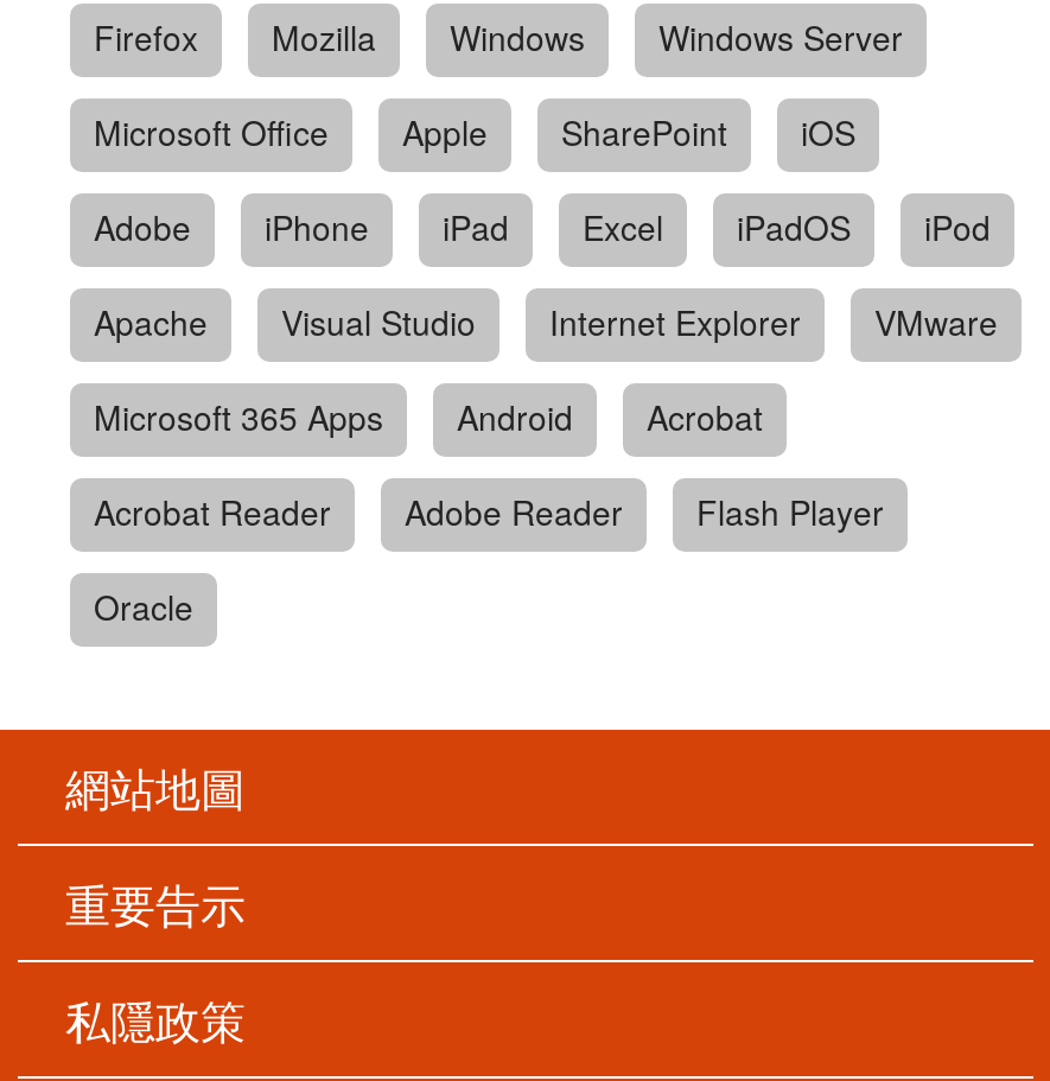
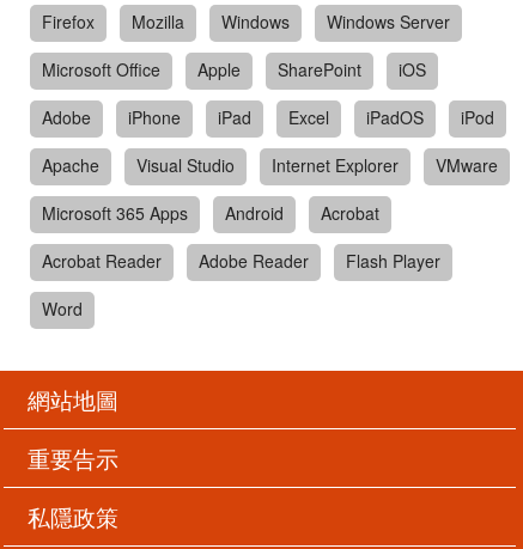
- Oracle
+ Word
